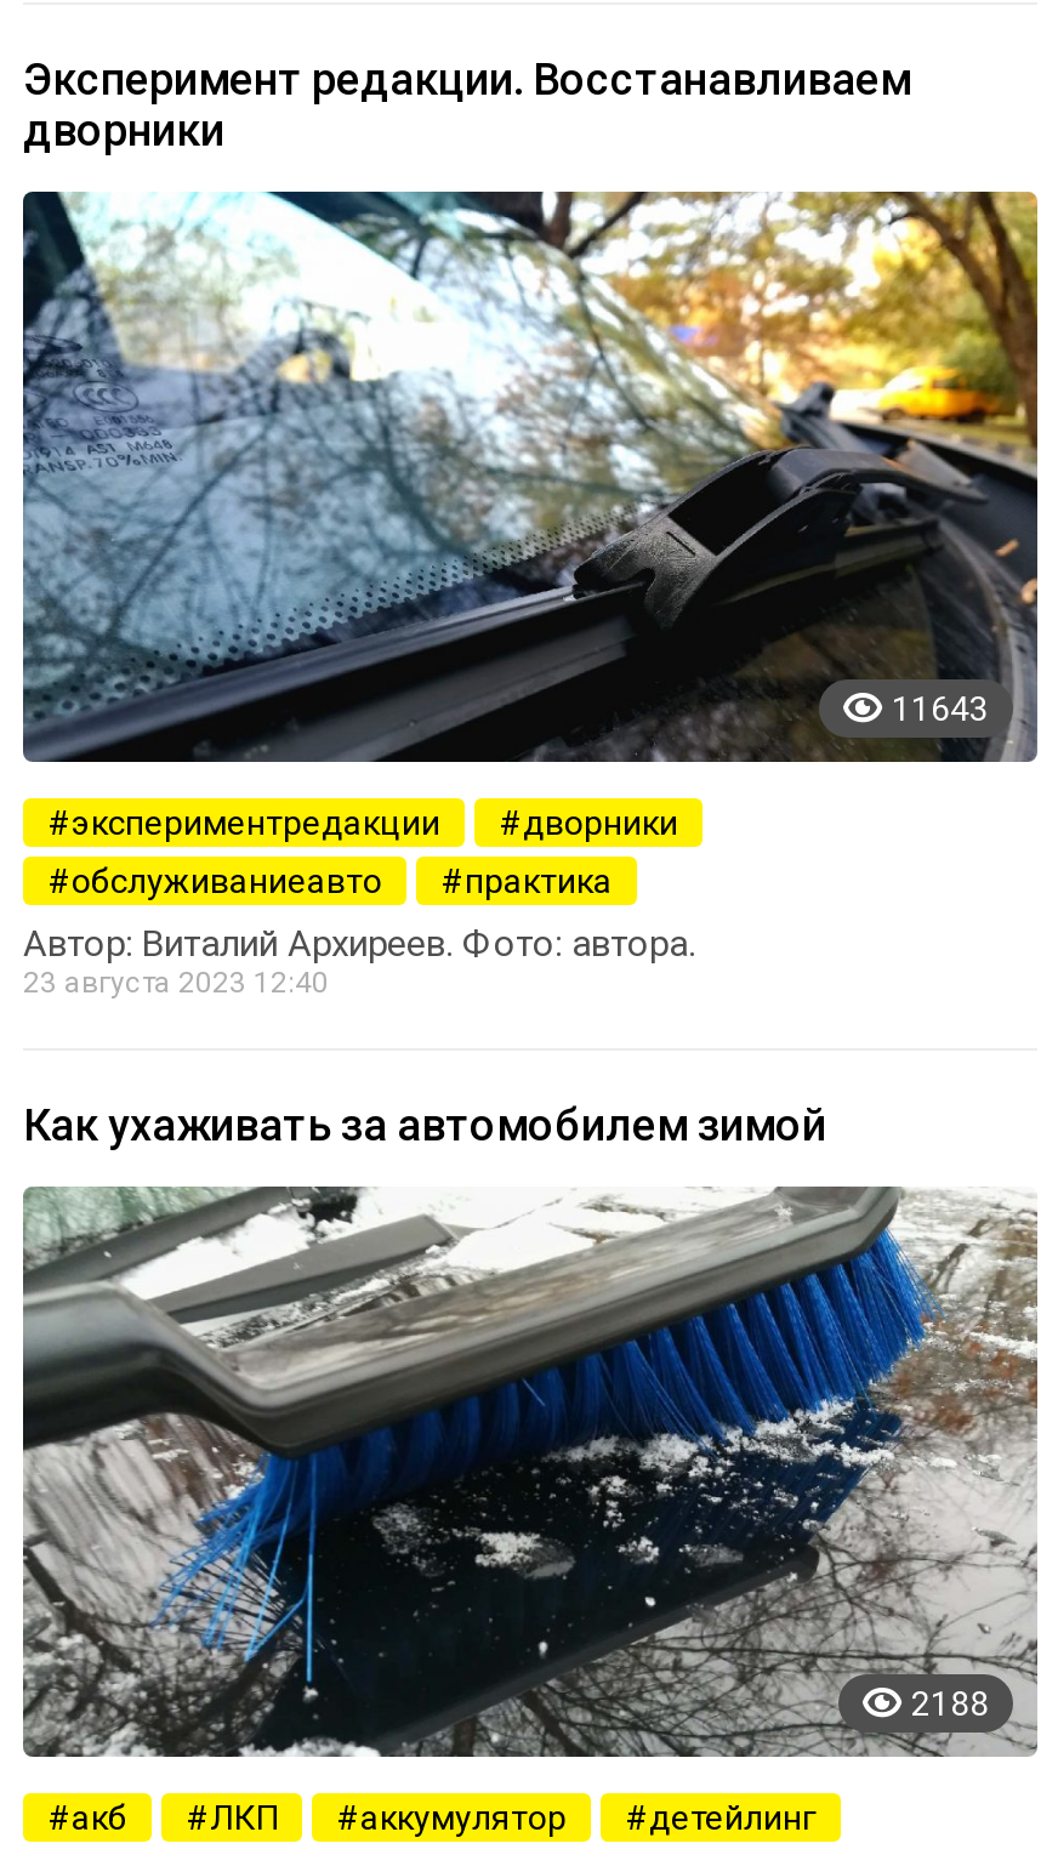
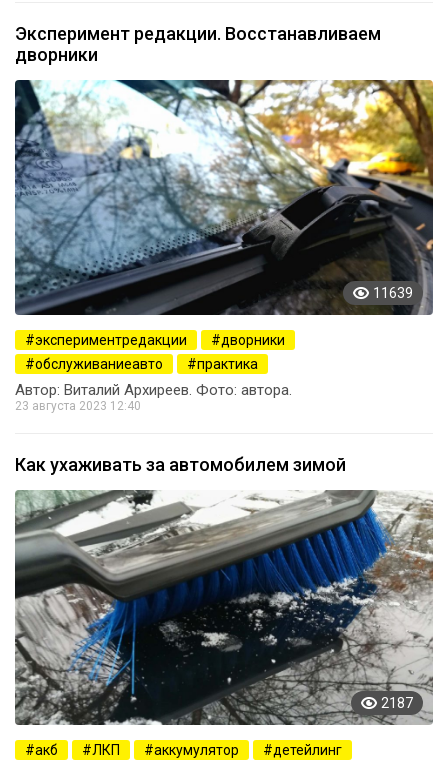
- 11643
+ 11639

- 2188
+ 2187
